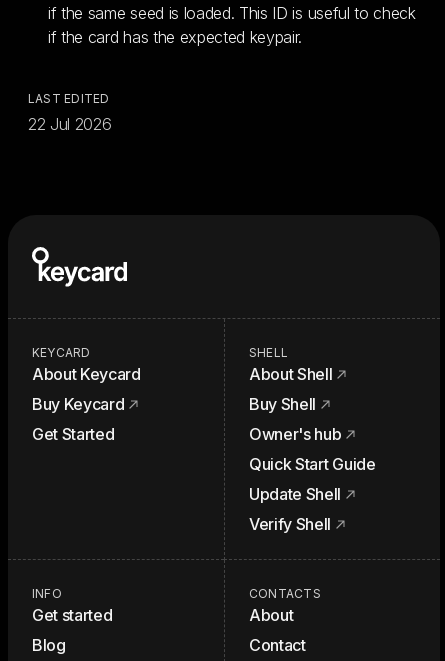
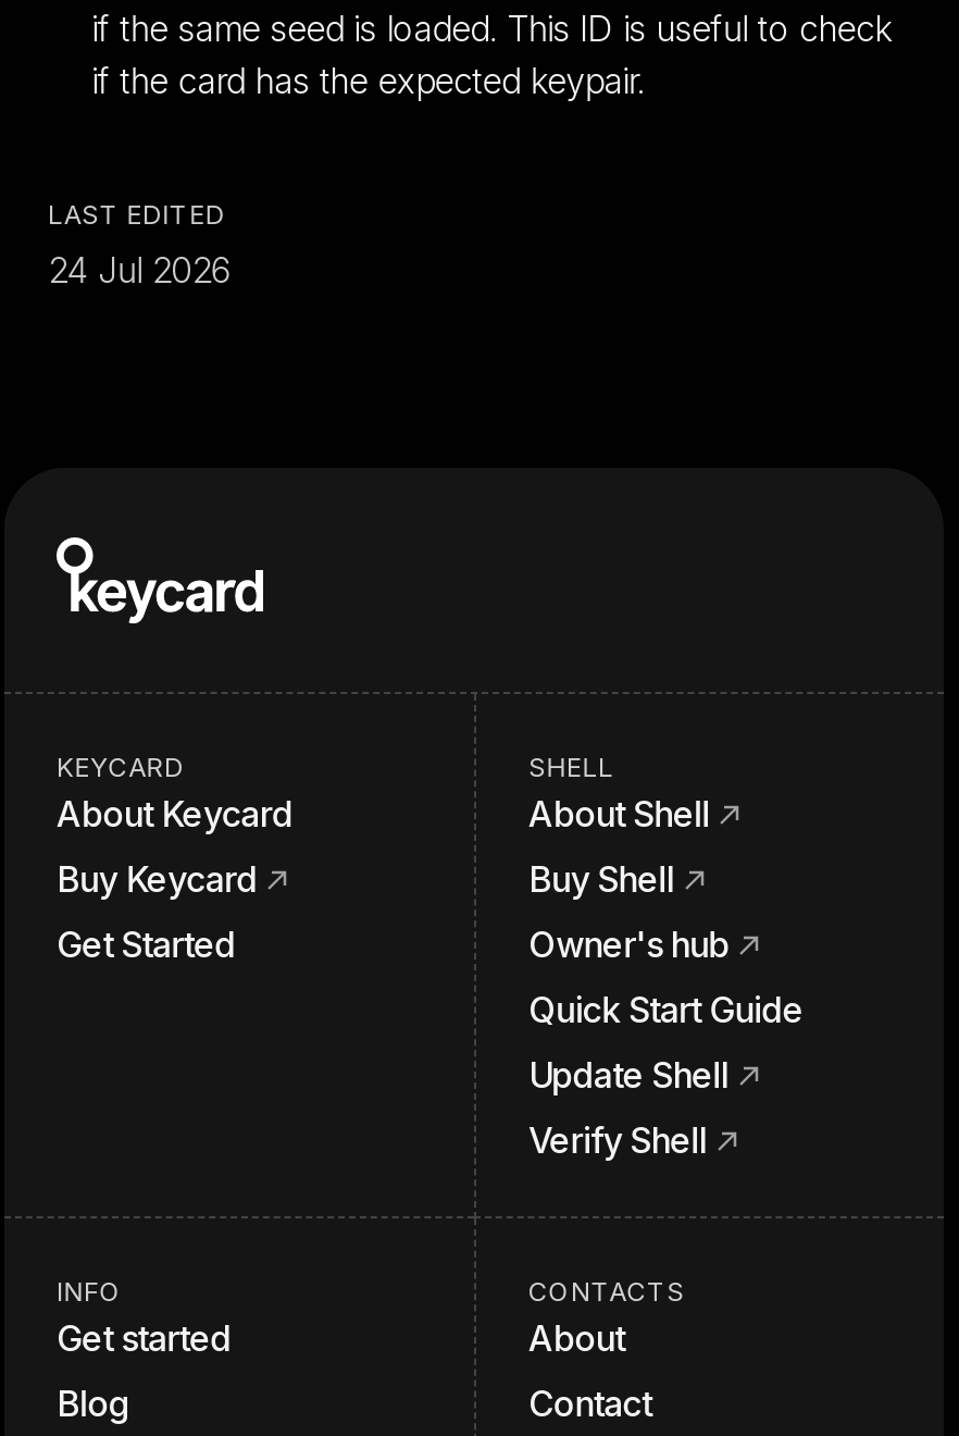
- 22 Jul 2026
+ 24 Jul 2026
